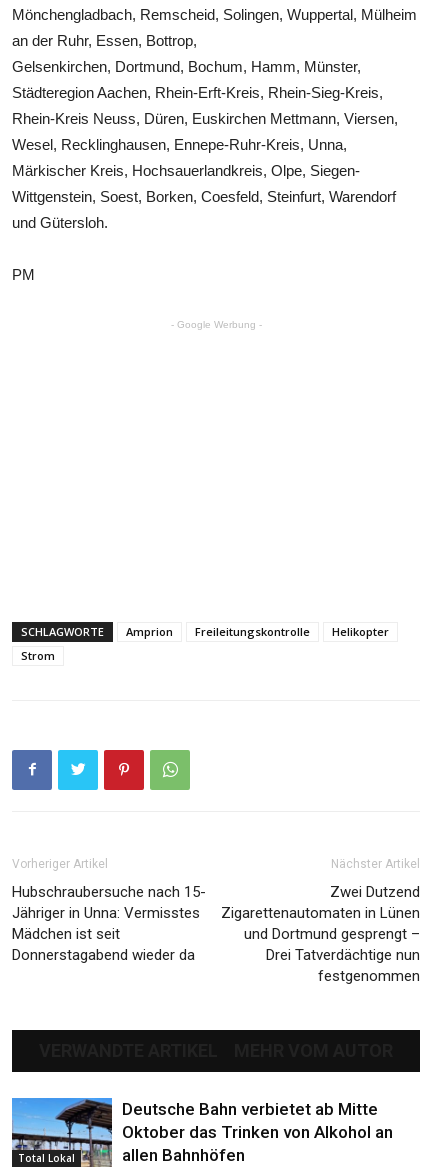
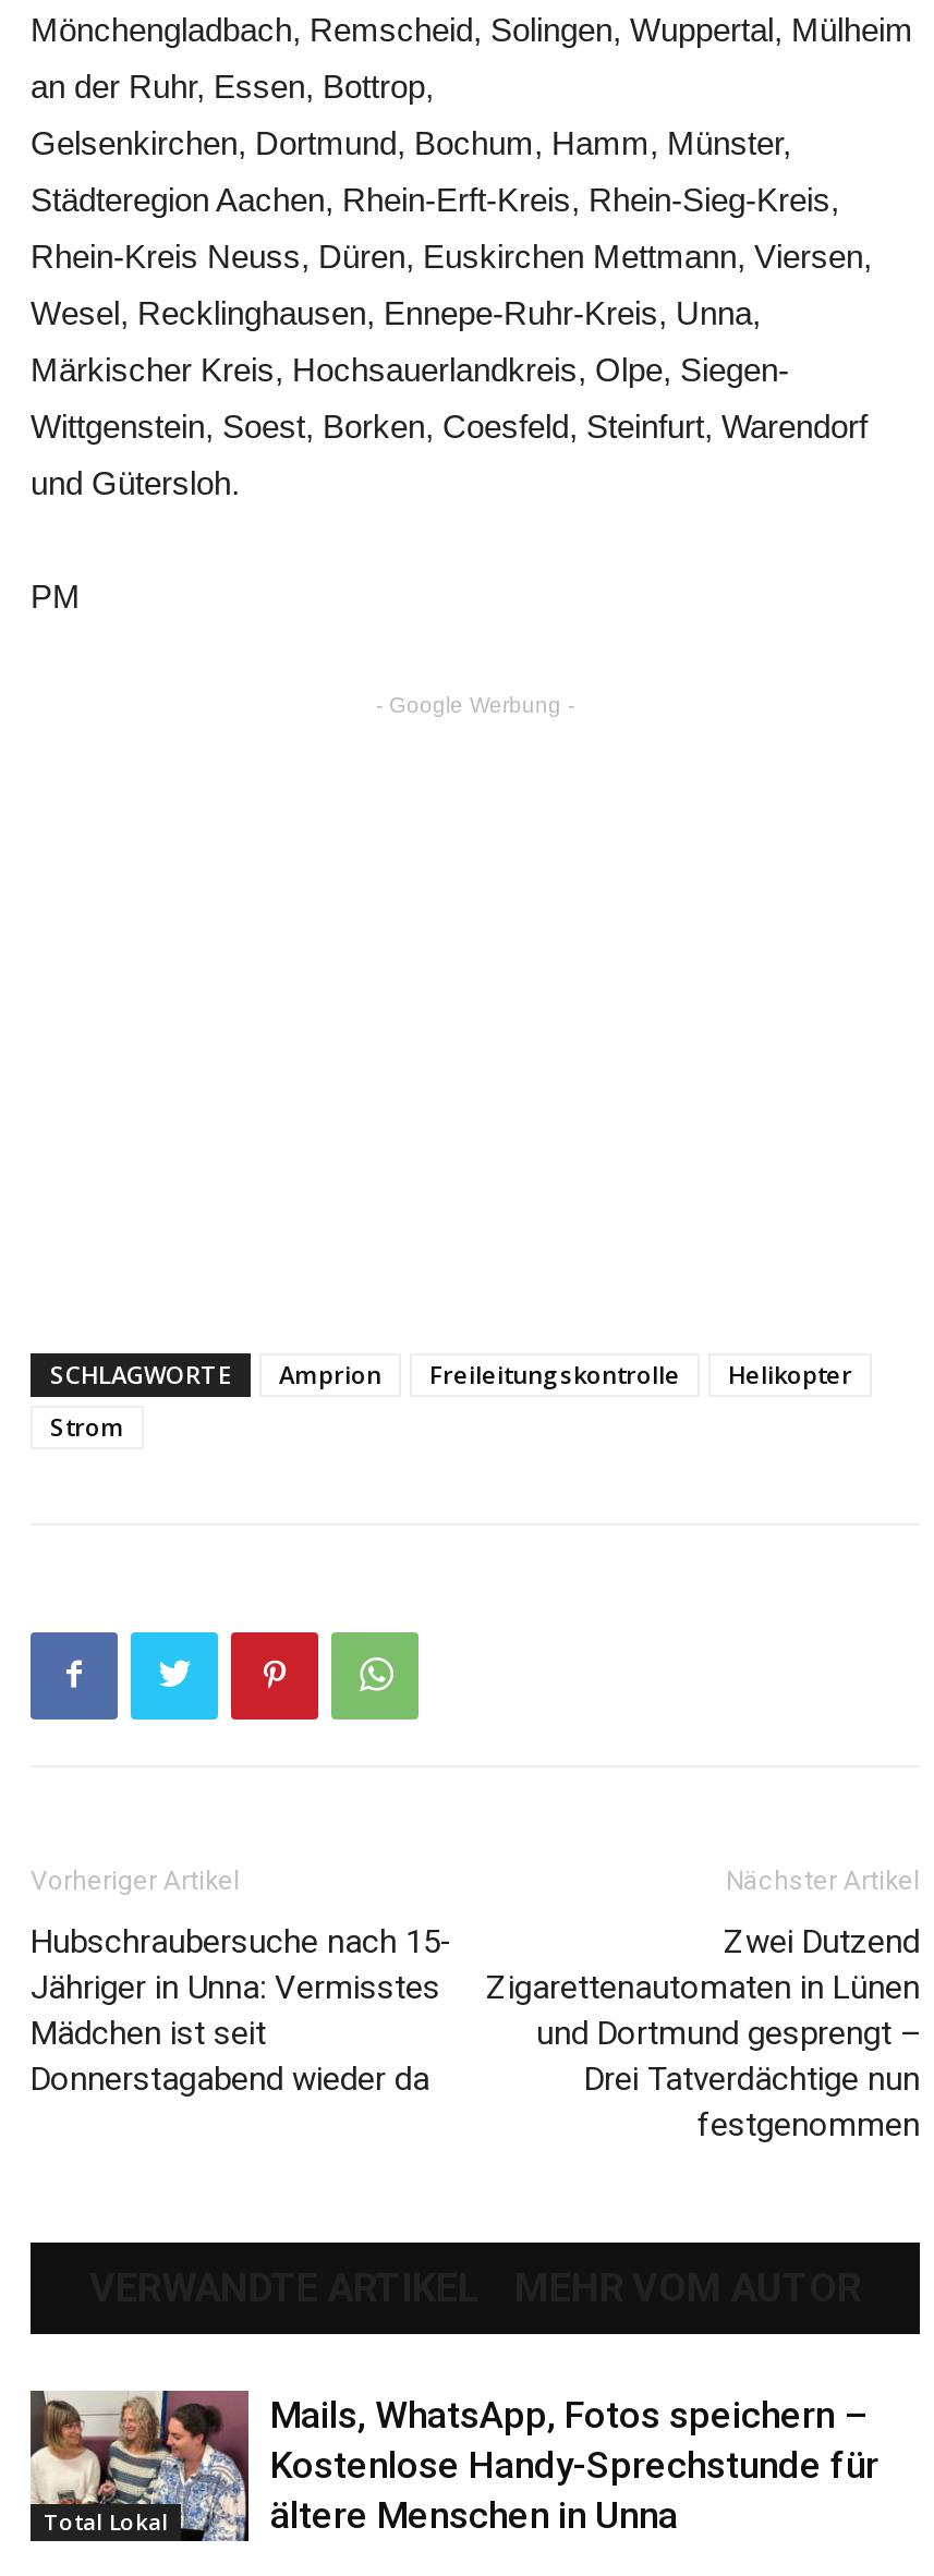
- [image]
- Deutsche Bahn verbietet ab Mitte
- Oktober das Trinken von Alkohol an
- allen Bahnhöfen
+ [image]
+ Mails, WhatsApp, Fotos speichern –
+ Kostenlose Handy-Sprechstunde für
+ ältere Menschen in Unna
